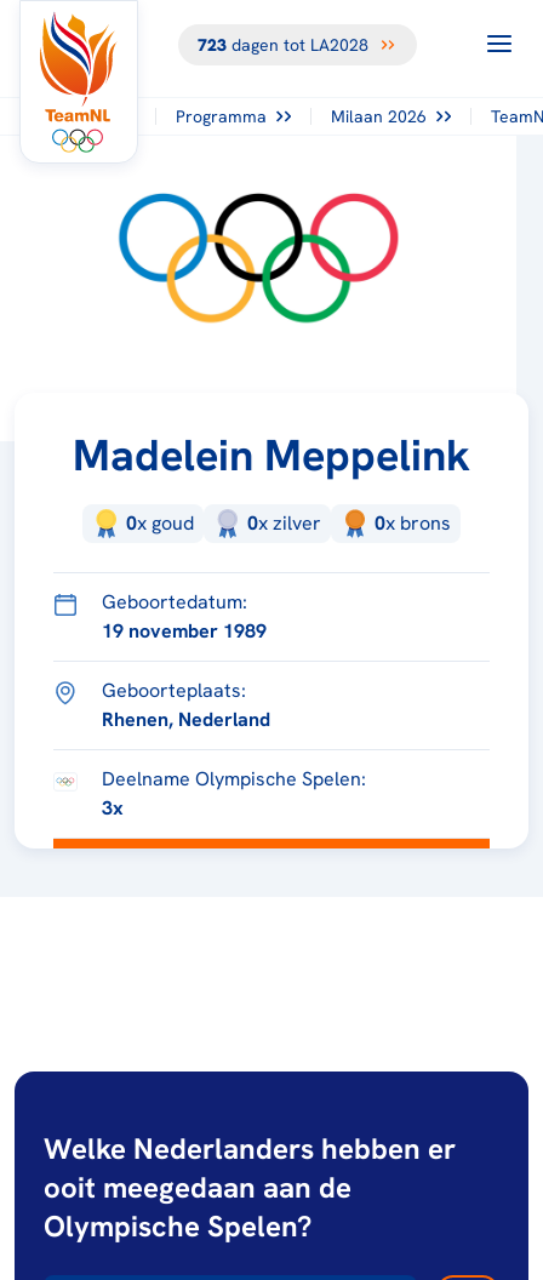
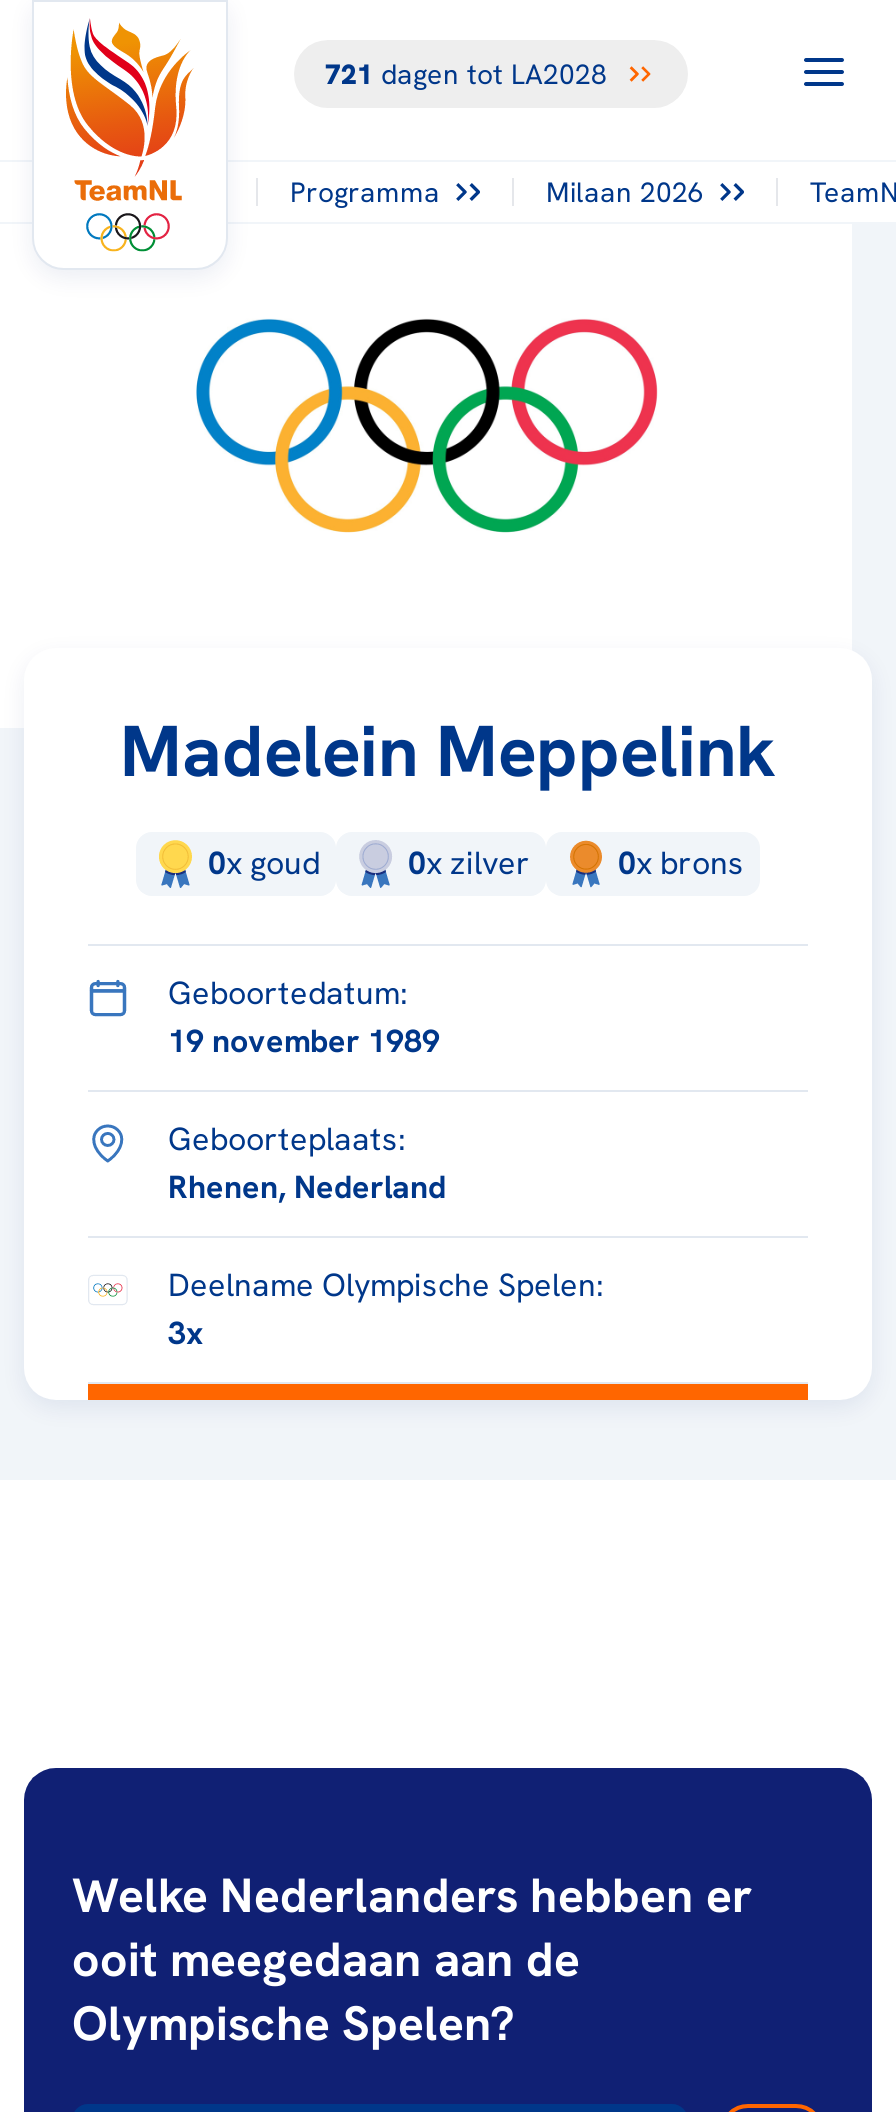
- 723 dagen tot LA2028
+ 721 dagen tot LA2028
